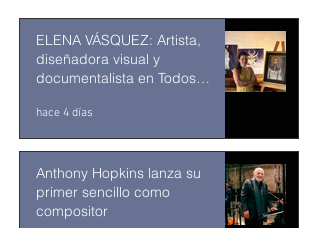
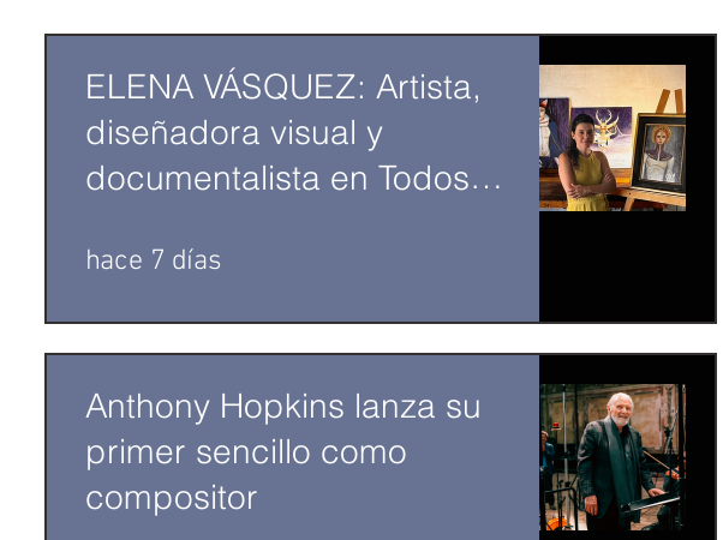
- hace 4 días
+ hace 7 días
